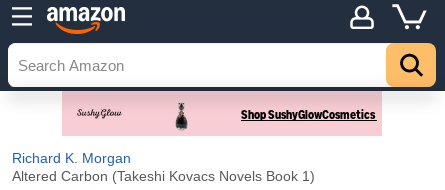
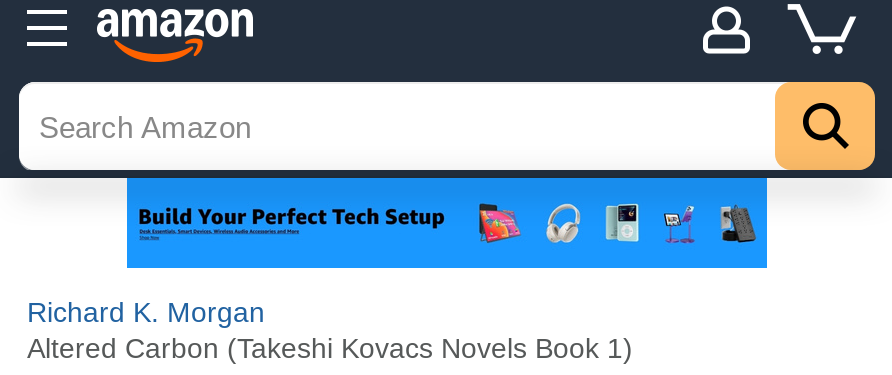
- [image]
+ [image]
